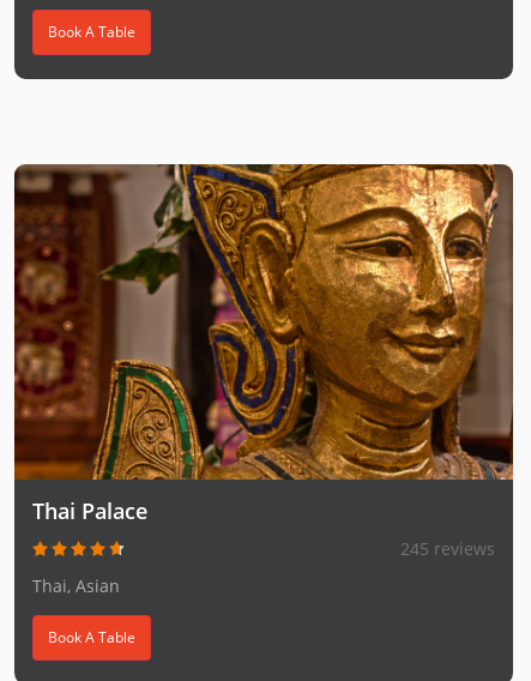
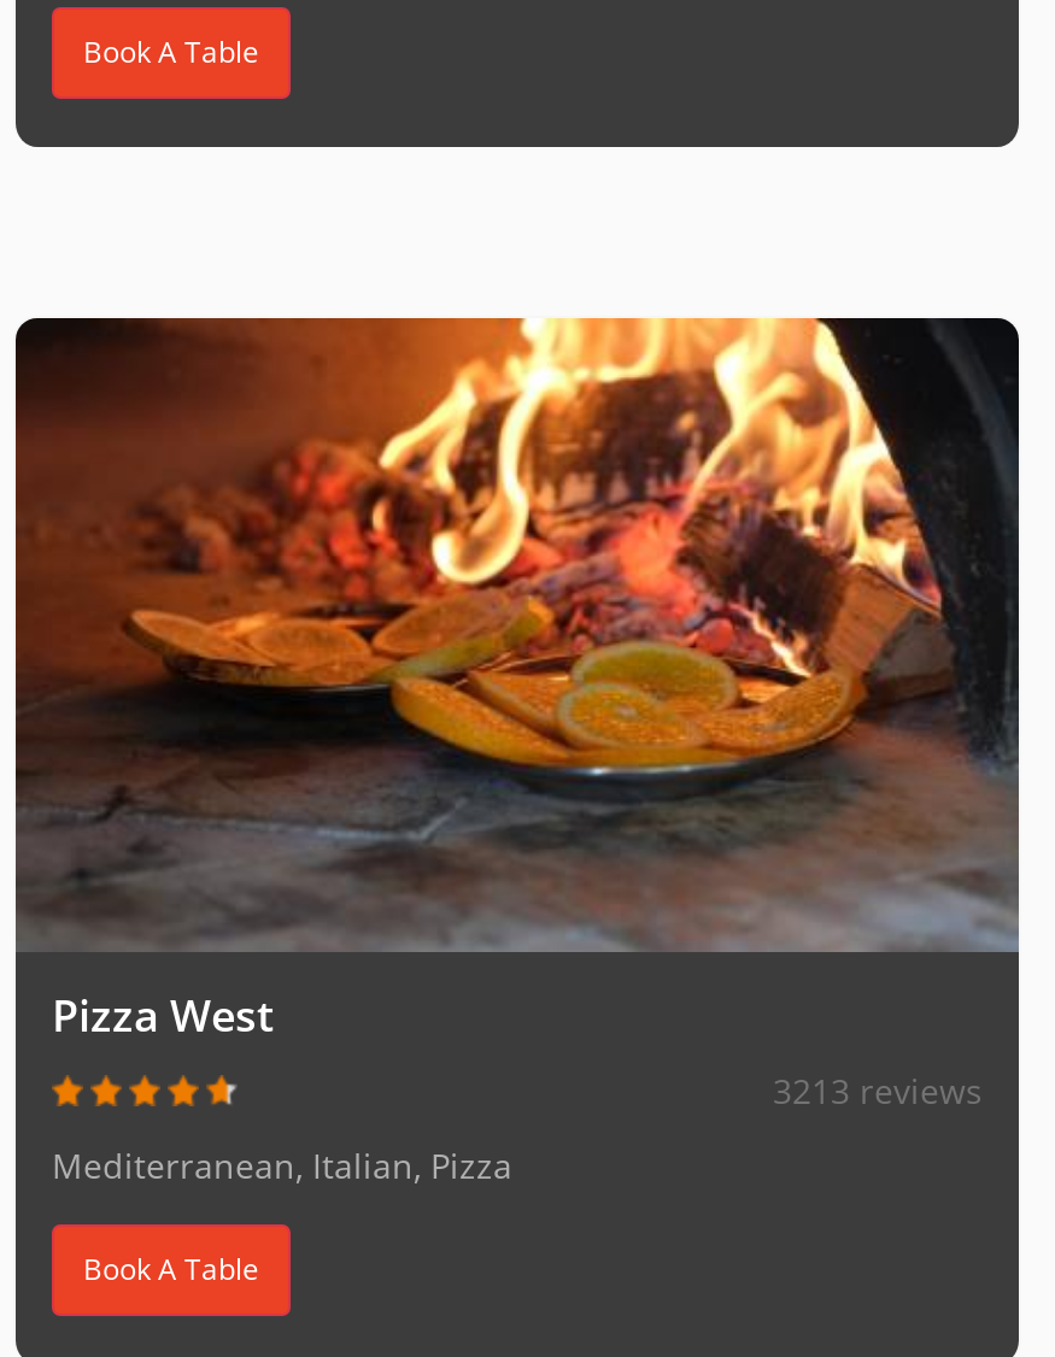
- [image]
- Thai Palace
- 245 reviews
+ [image]
+ Pizza West
+ 3213 reviews

- Thai, Asian
+ Mediterranean, Italian, Pizza
